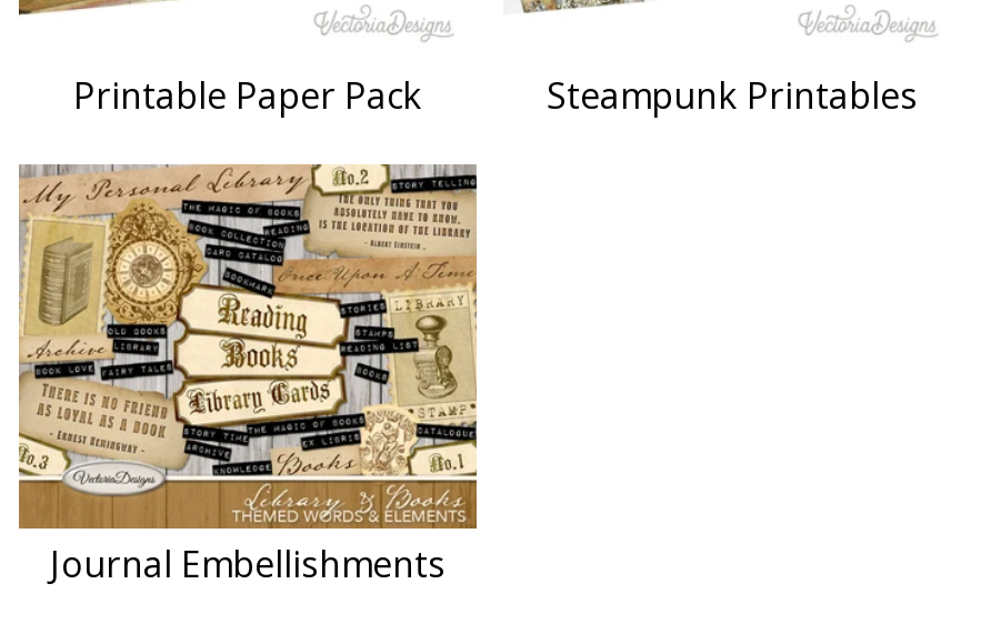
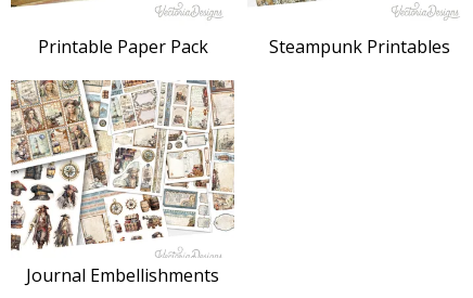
- [image]
+ [image]
